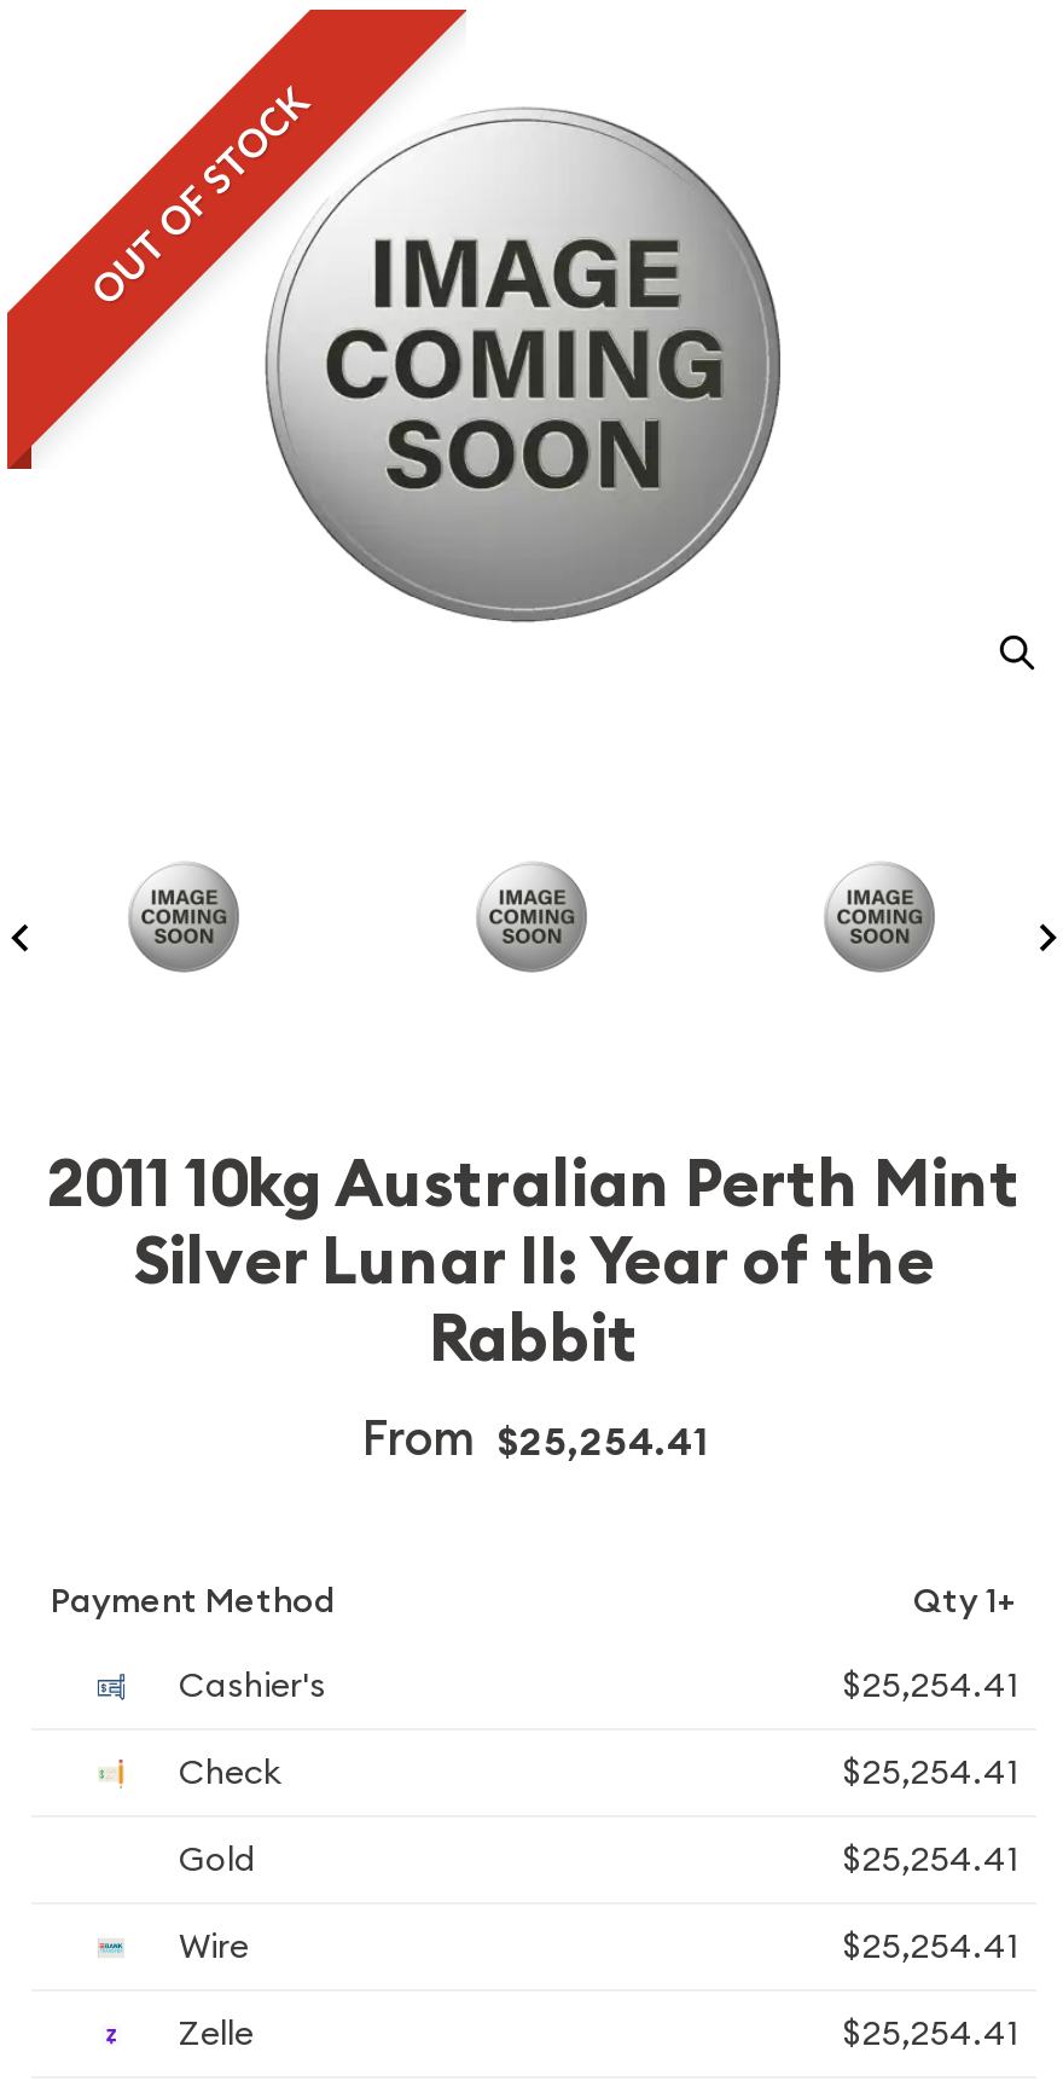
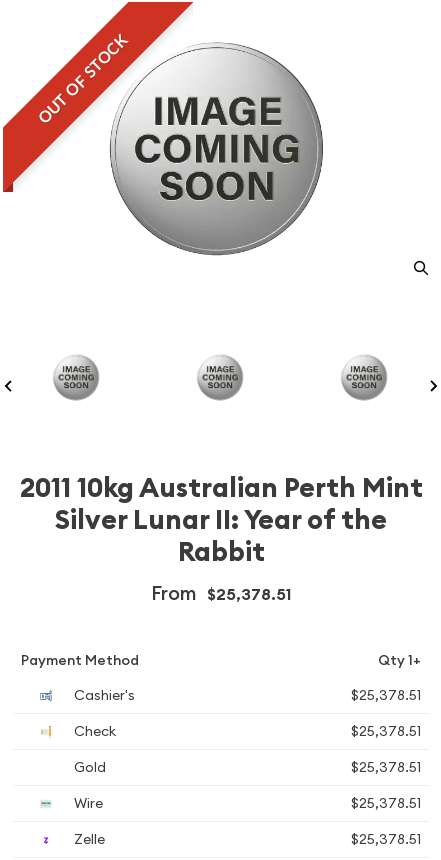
- From $25,254.41
+ From $25,378.51

- $25,254.41
+ $25,378.51

- $25,254.41
+ $25,378.51

- $25,254.41
+ $25,378.51

- $25,254.41
+ $25,378.51

- $25,254.41
+ $25,378.51
